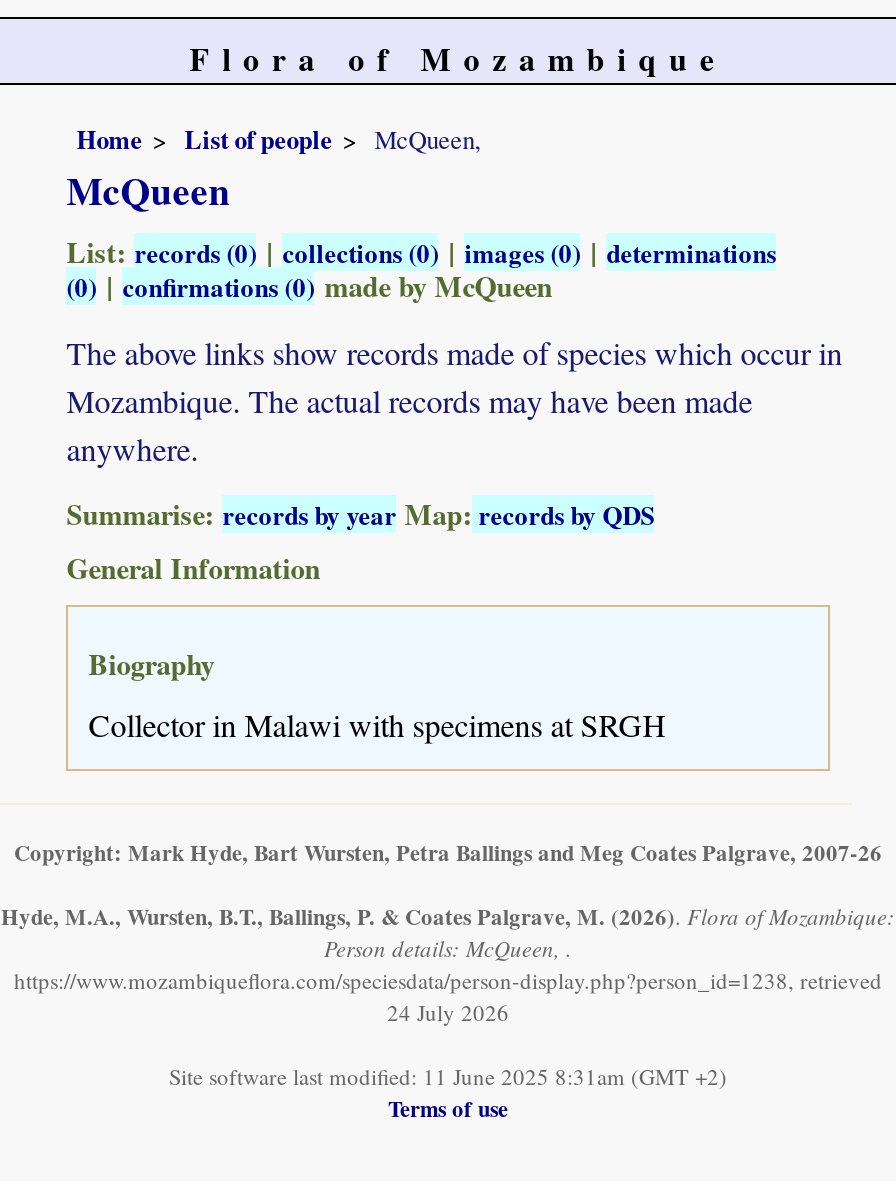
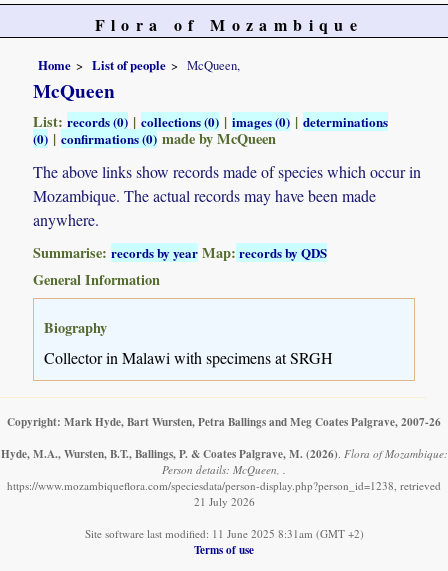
- 24 July 2026
+ 21 July 2026
